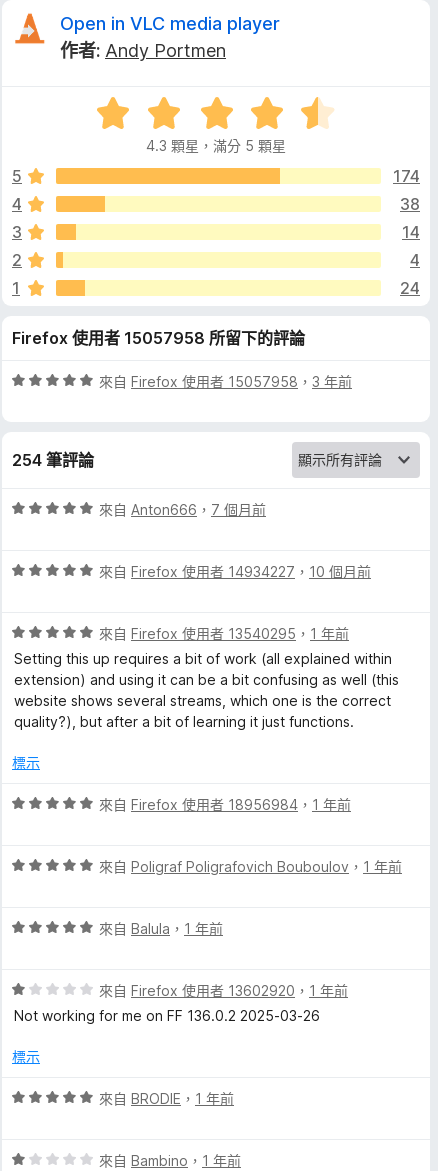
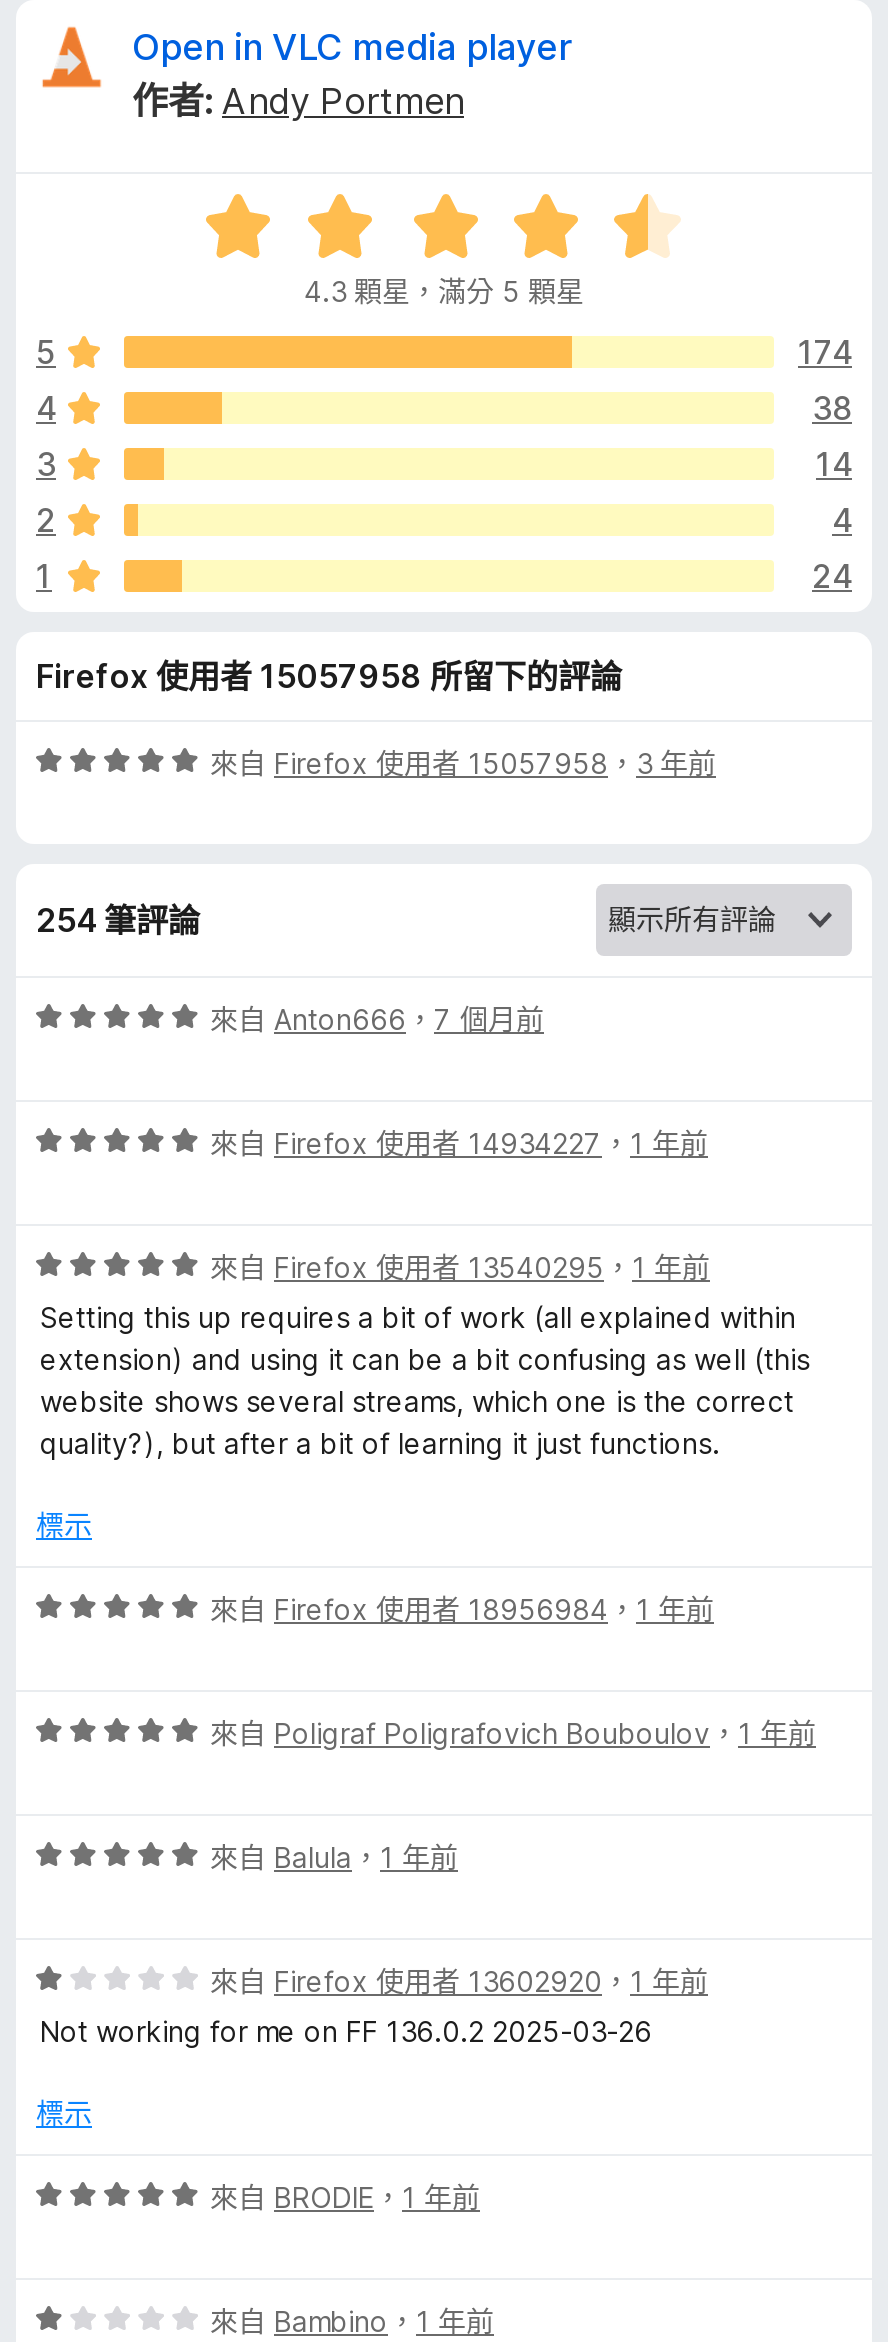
- 來自Firefox 使用者 14934227，10 個月前
+ 來自Firefox 使用者 14934227，1 年前
